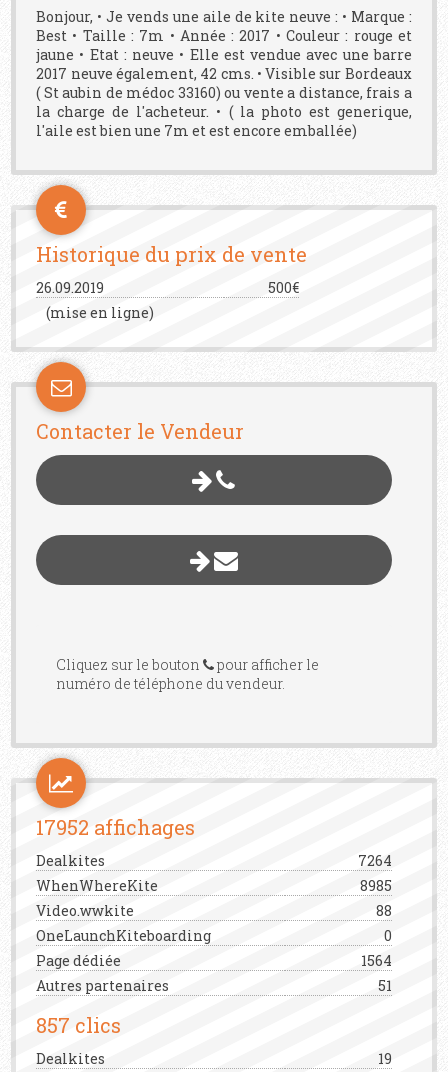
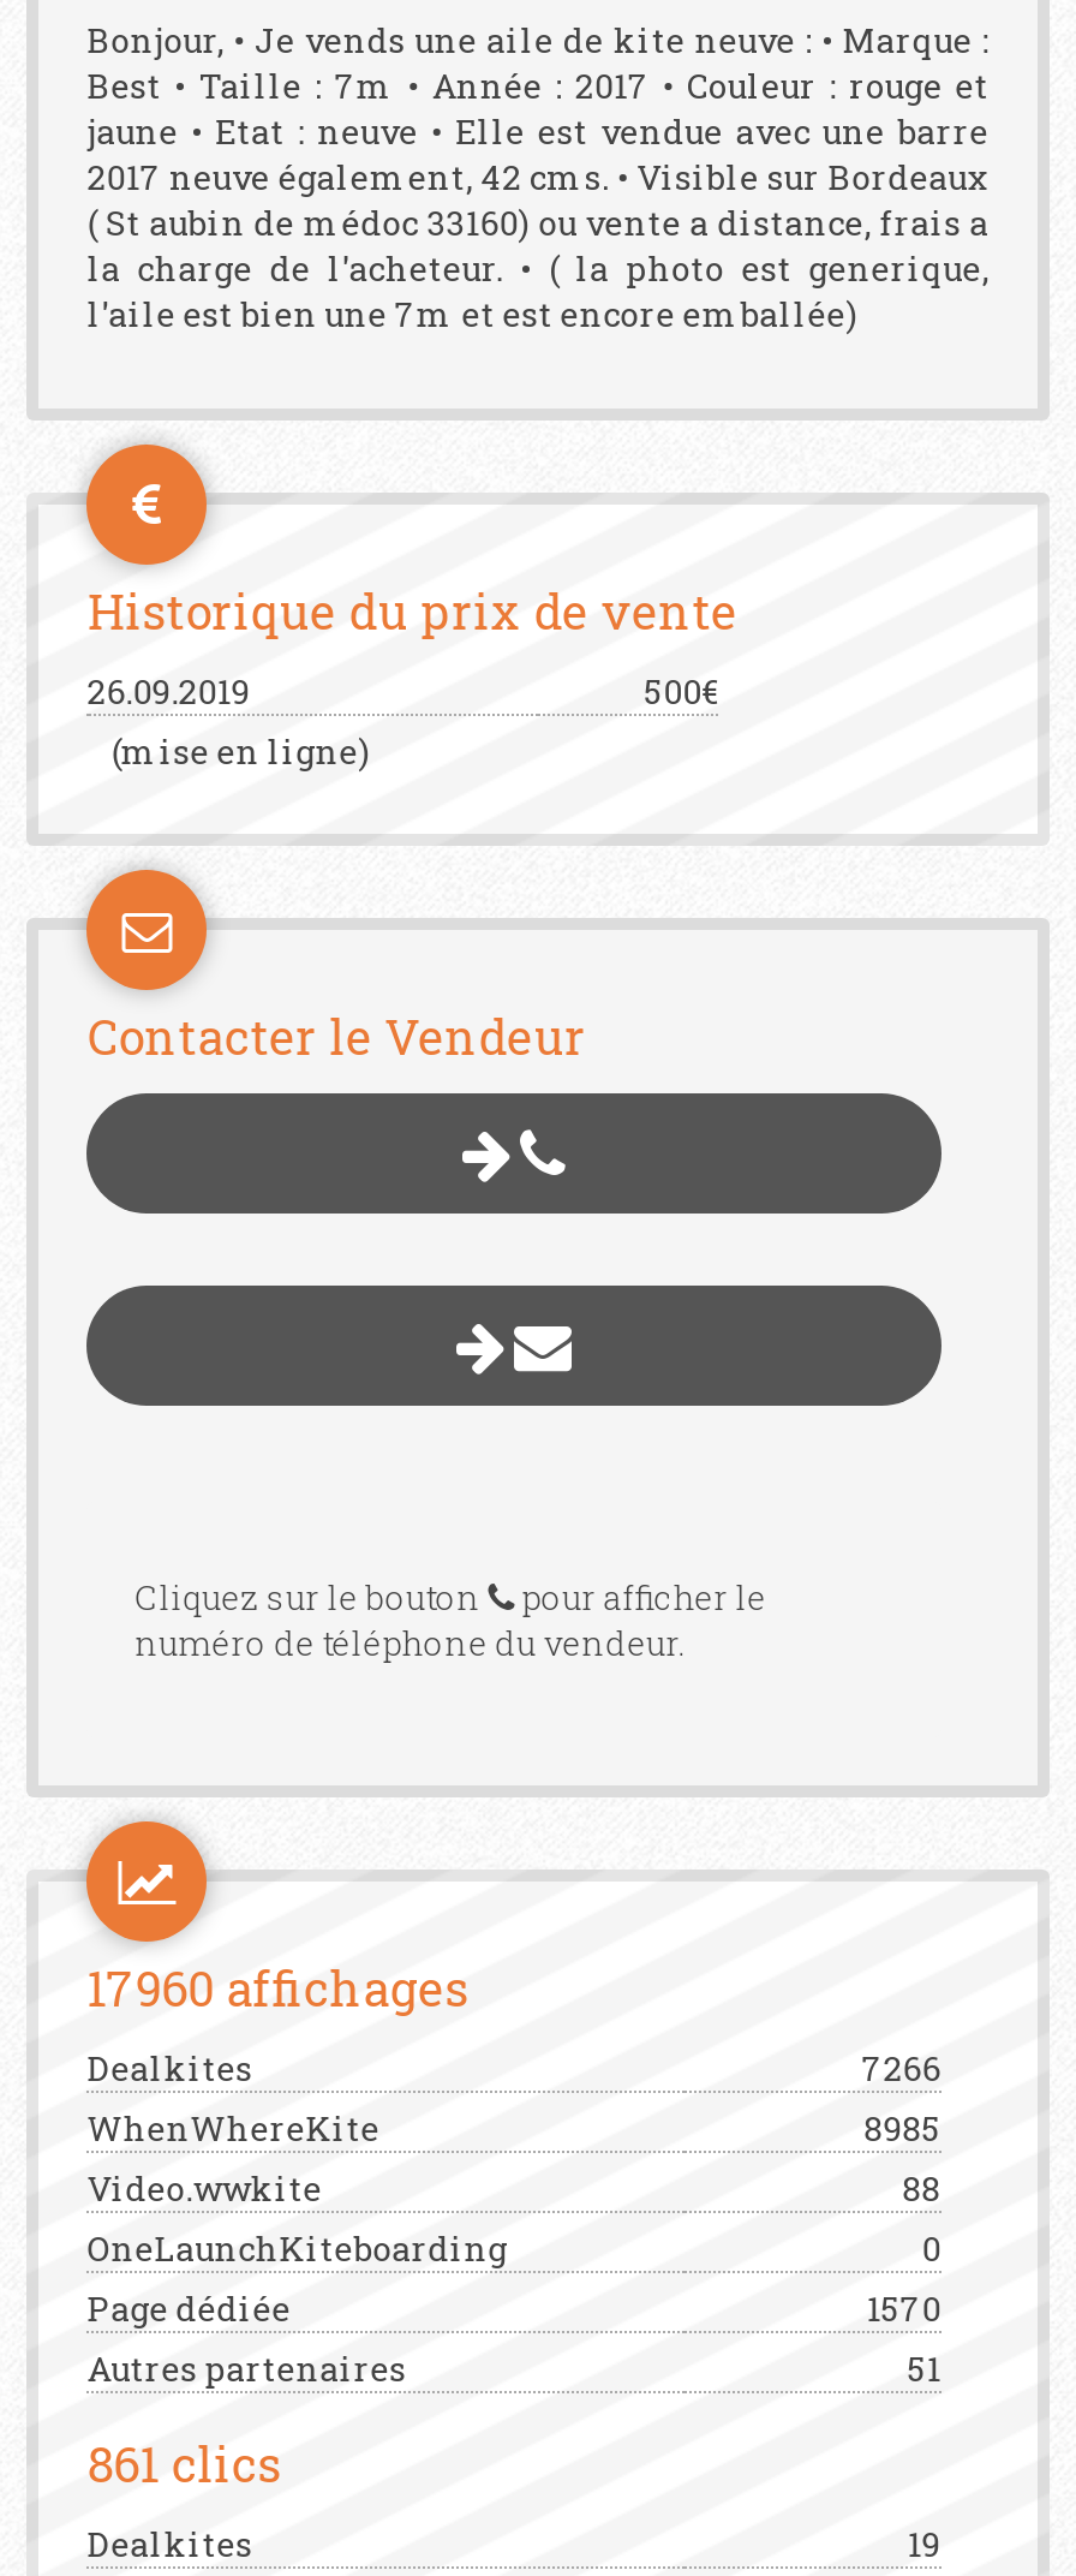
- 17952 affichages
+ 17960 affichages

- 7264
+ 7266

- 1564
+ 1570

- 857 clics
+ 861 clics
